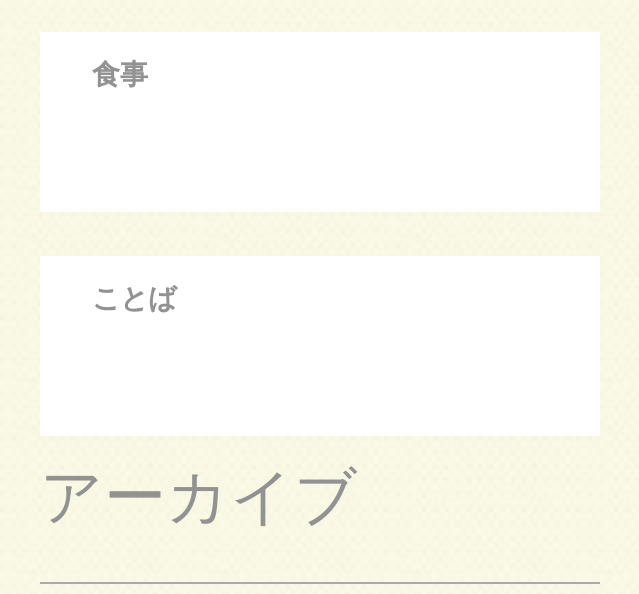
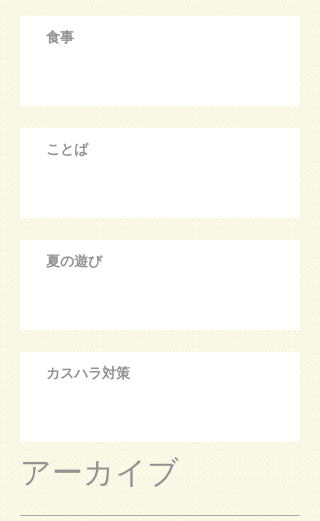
+ 夏の遊び

+ カスハラ対策
